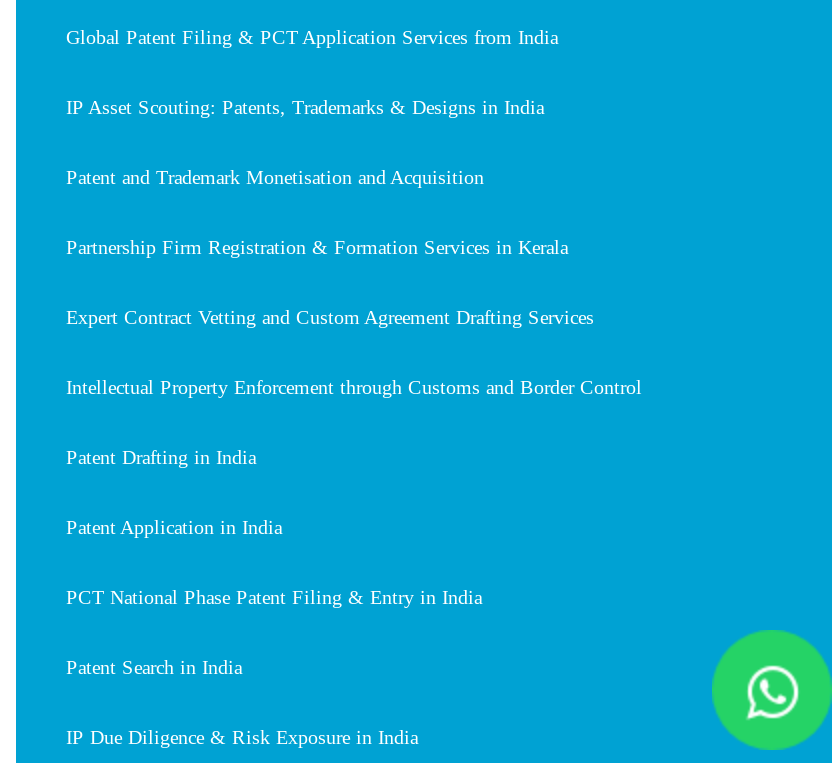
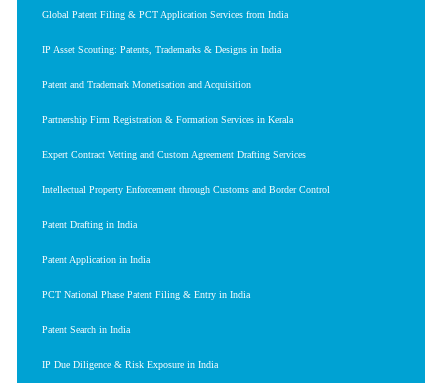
- [image]
